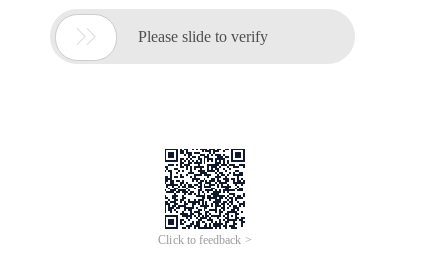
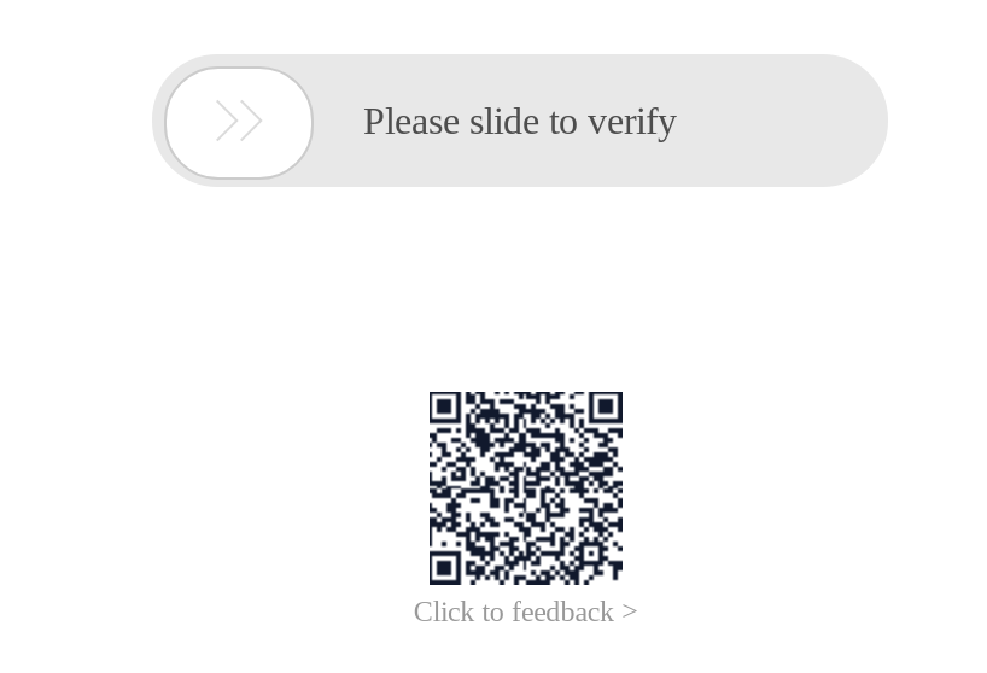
- [image]
+ [image]
